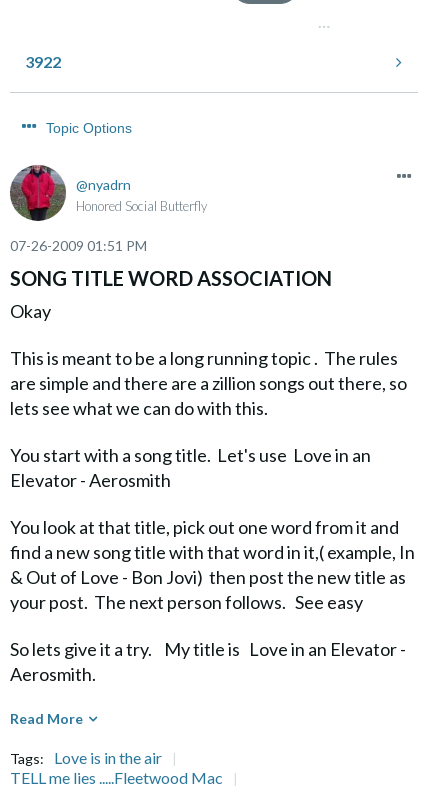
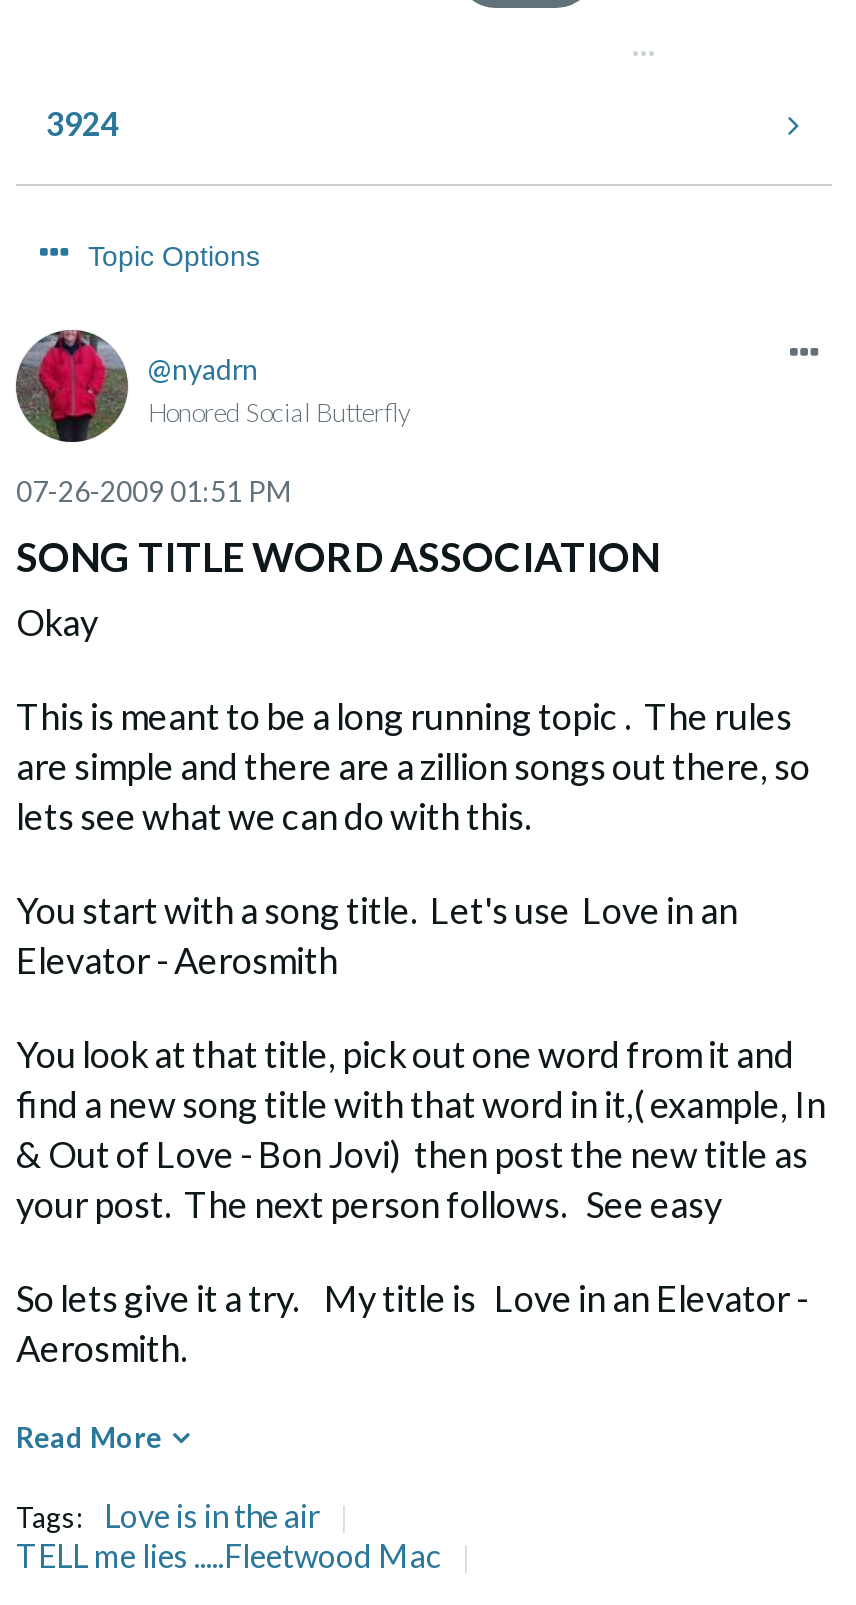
- 3922
+ 3924
